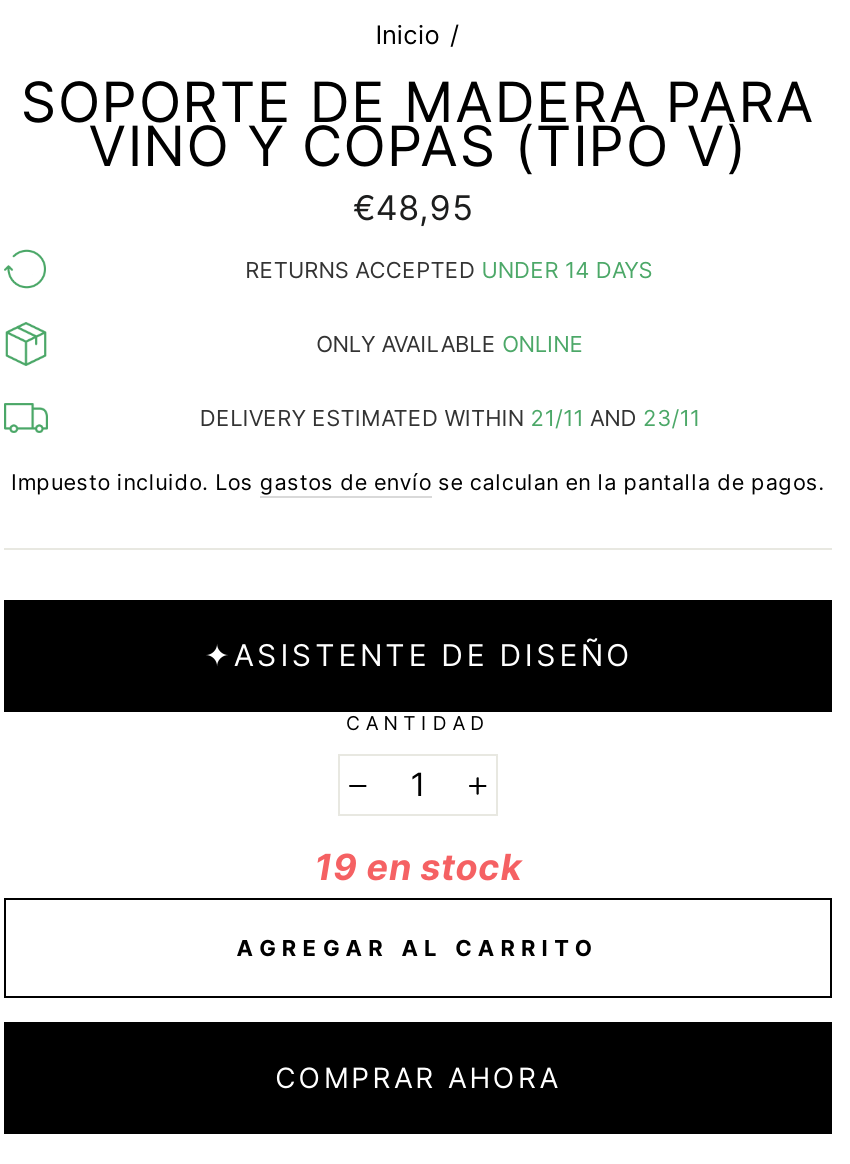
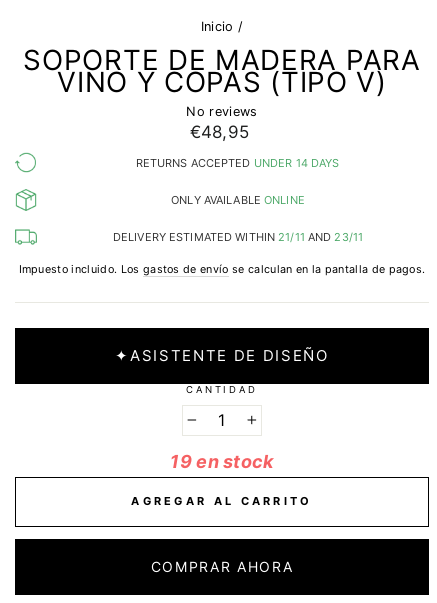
+ No reviews
